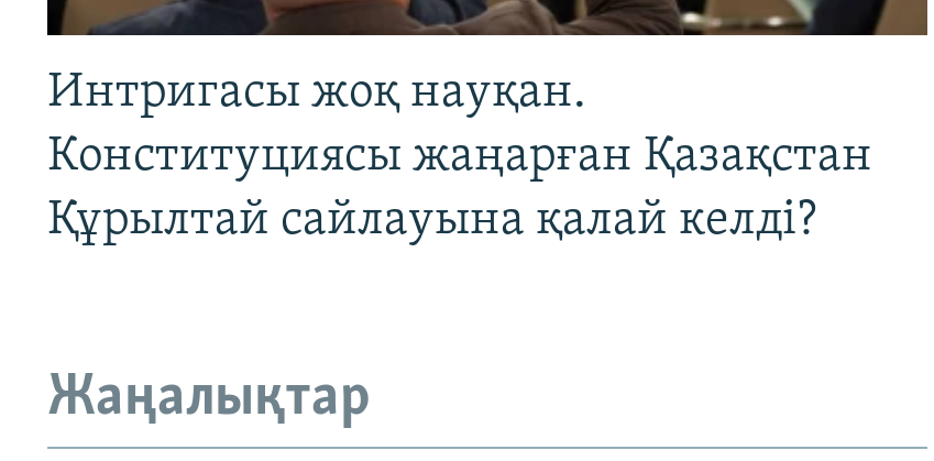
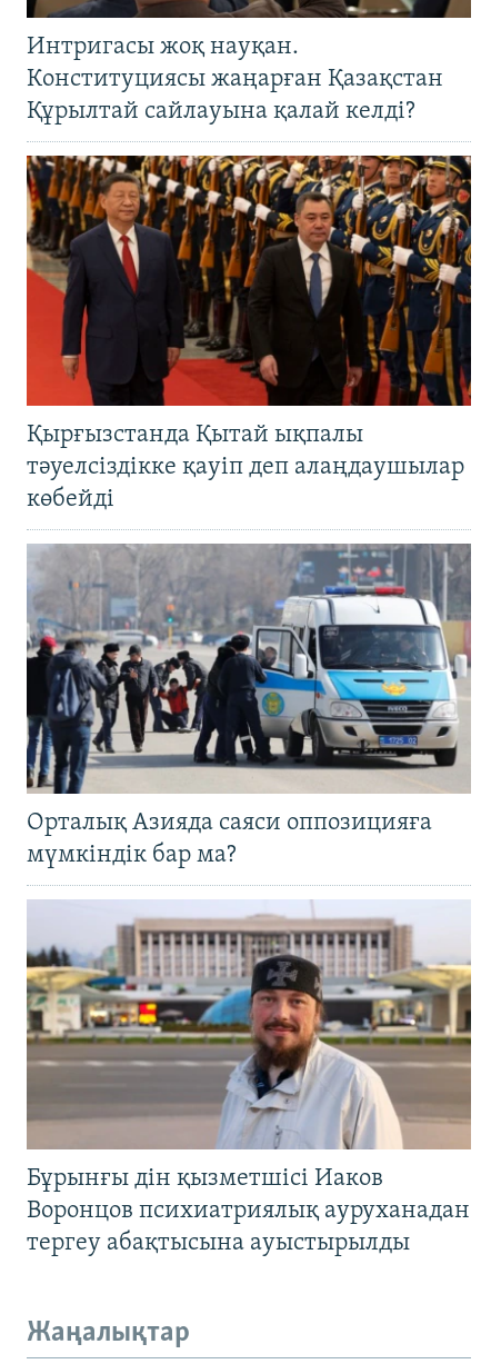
+ [image]
+ Қырғызстанда Қытай ықпалы
+ тәуелсіздікке қауіп деп алаңдаушылар
+ көбейді

+ [image]
+ Орталық Азияда саяси оппозицияға
+ мүмкіндік бар ма?

+ [image]
+ Бұрынғы дін қызметшісі Иаков
+ Воронцов психиатриялық ауруханадан
+ тергеу абақтысына ауыстырылды
